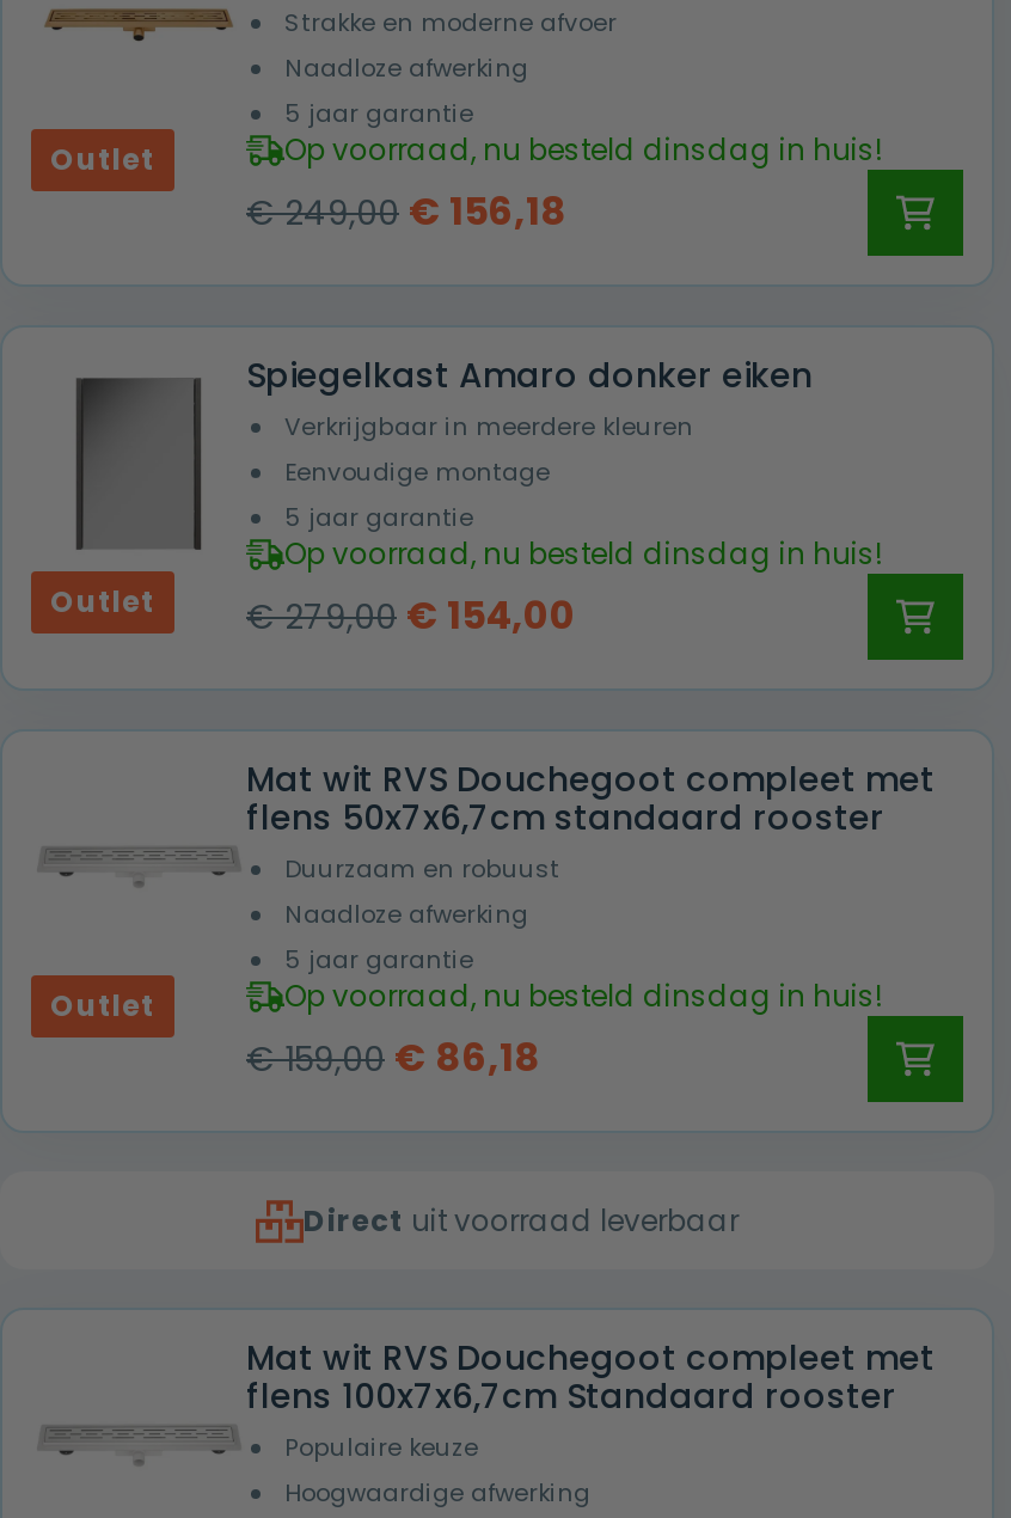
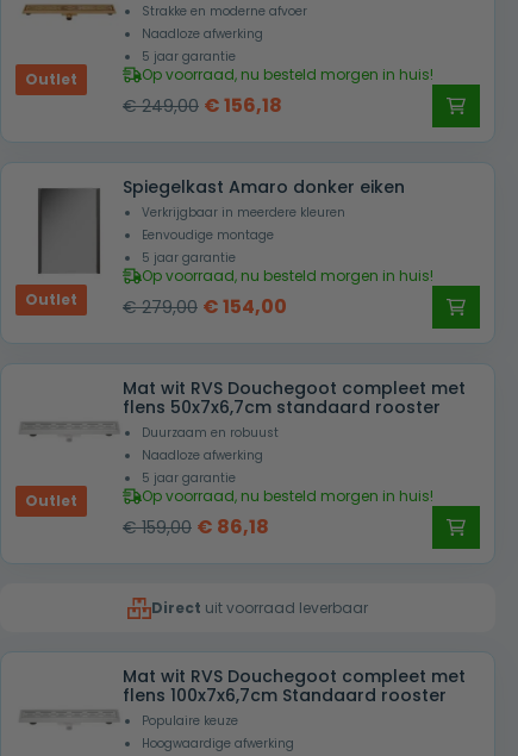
- Op voorraad, nu besteld dinsdag in huis!
+ Op voorraad, nu besteld morgen in huis!

- Op voorraad, nu besteld dinsdag in huis!
+ Op voorraad, nu besteld morgen in huis!

- Op voorraad, nu besteld dinsdag in huis!
+ Op voorraad, nu besteld morgen in huis!
